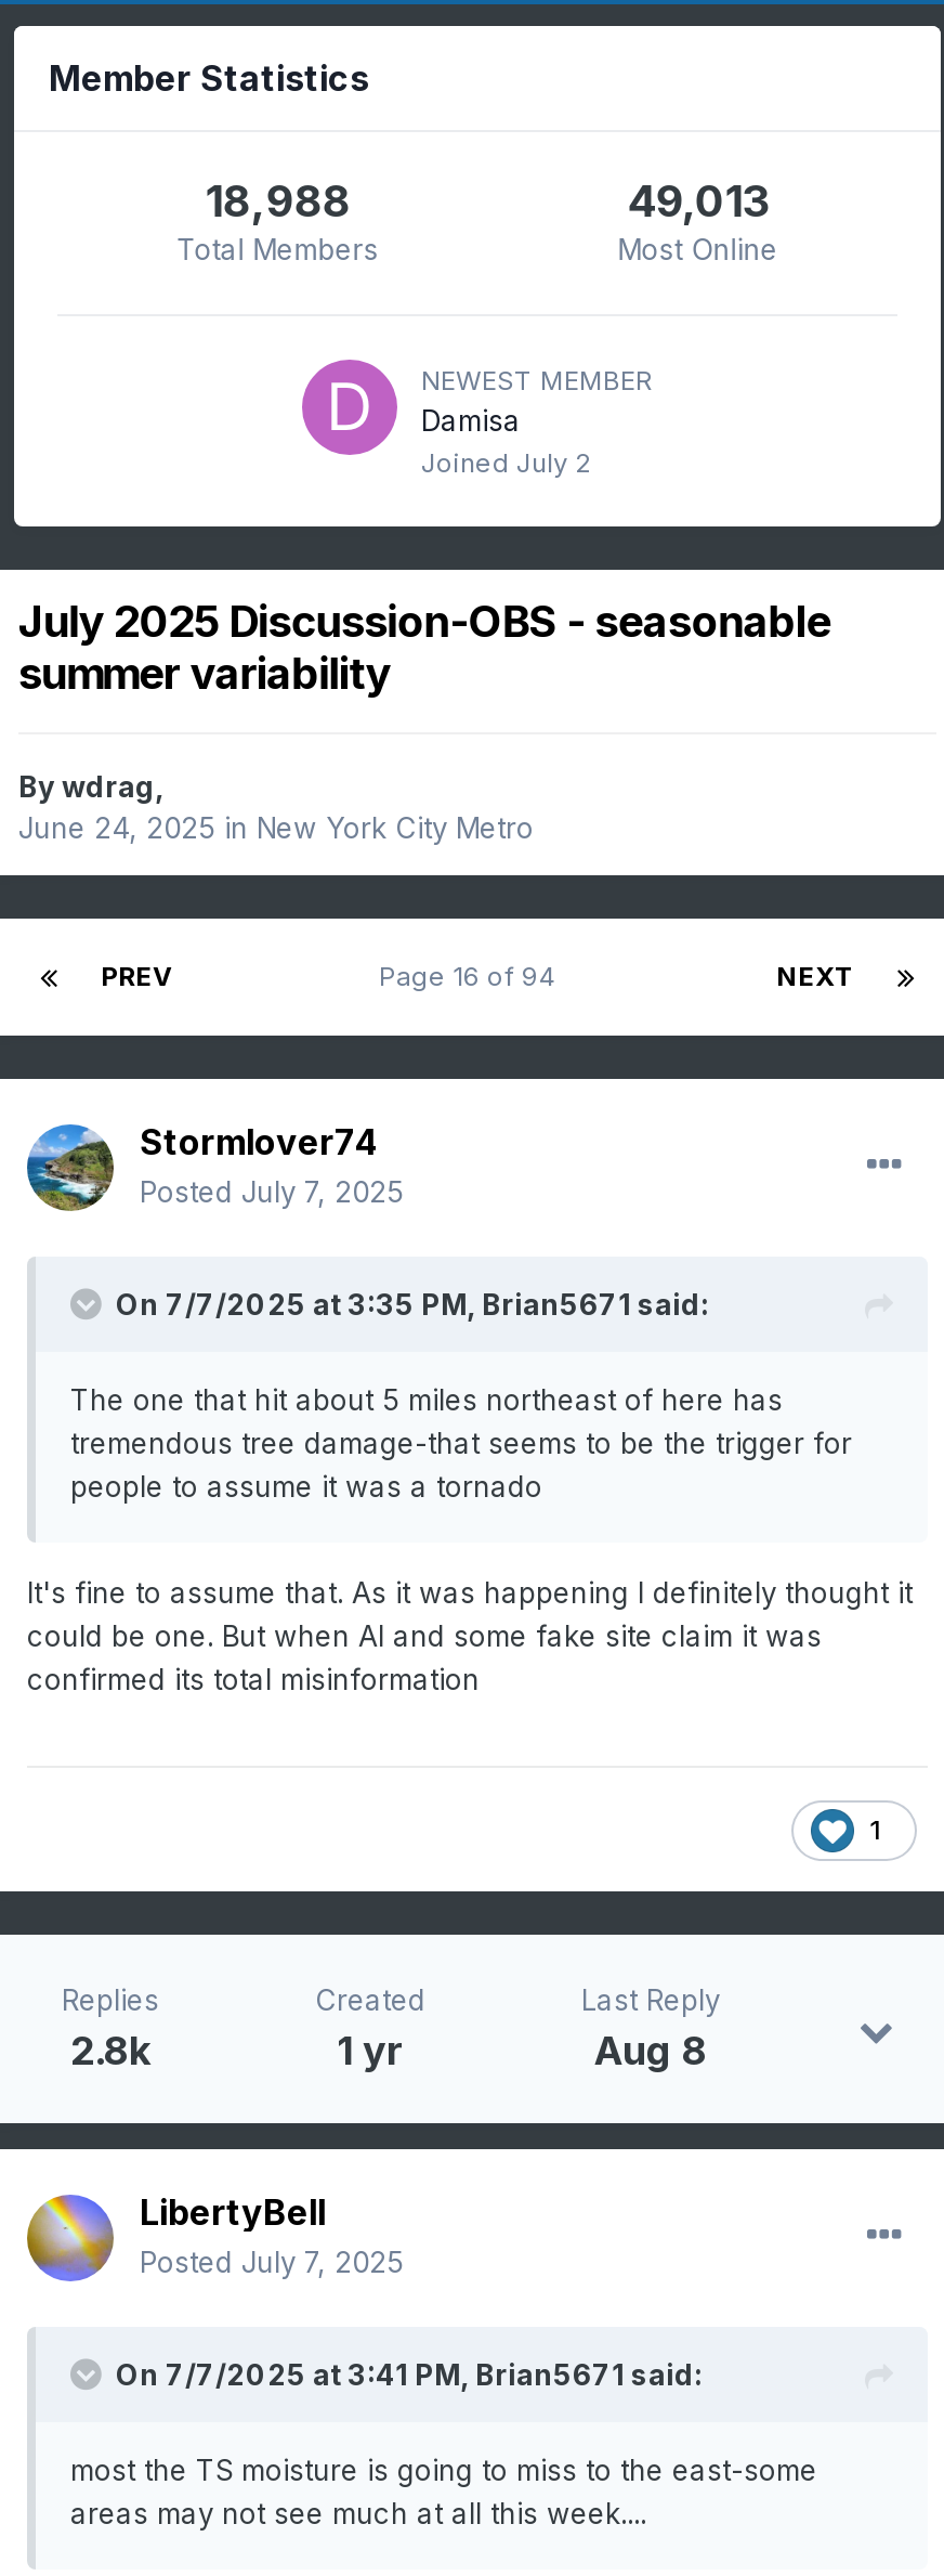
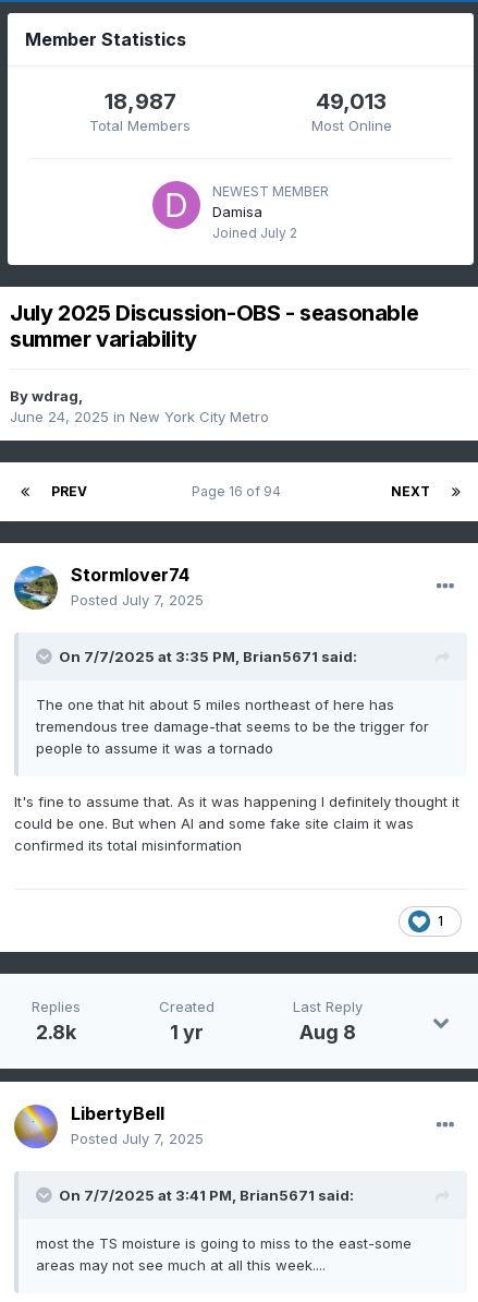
- 18,988
+ 18,987
